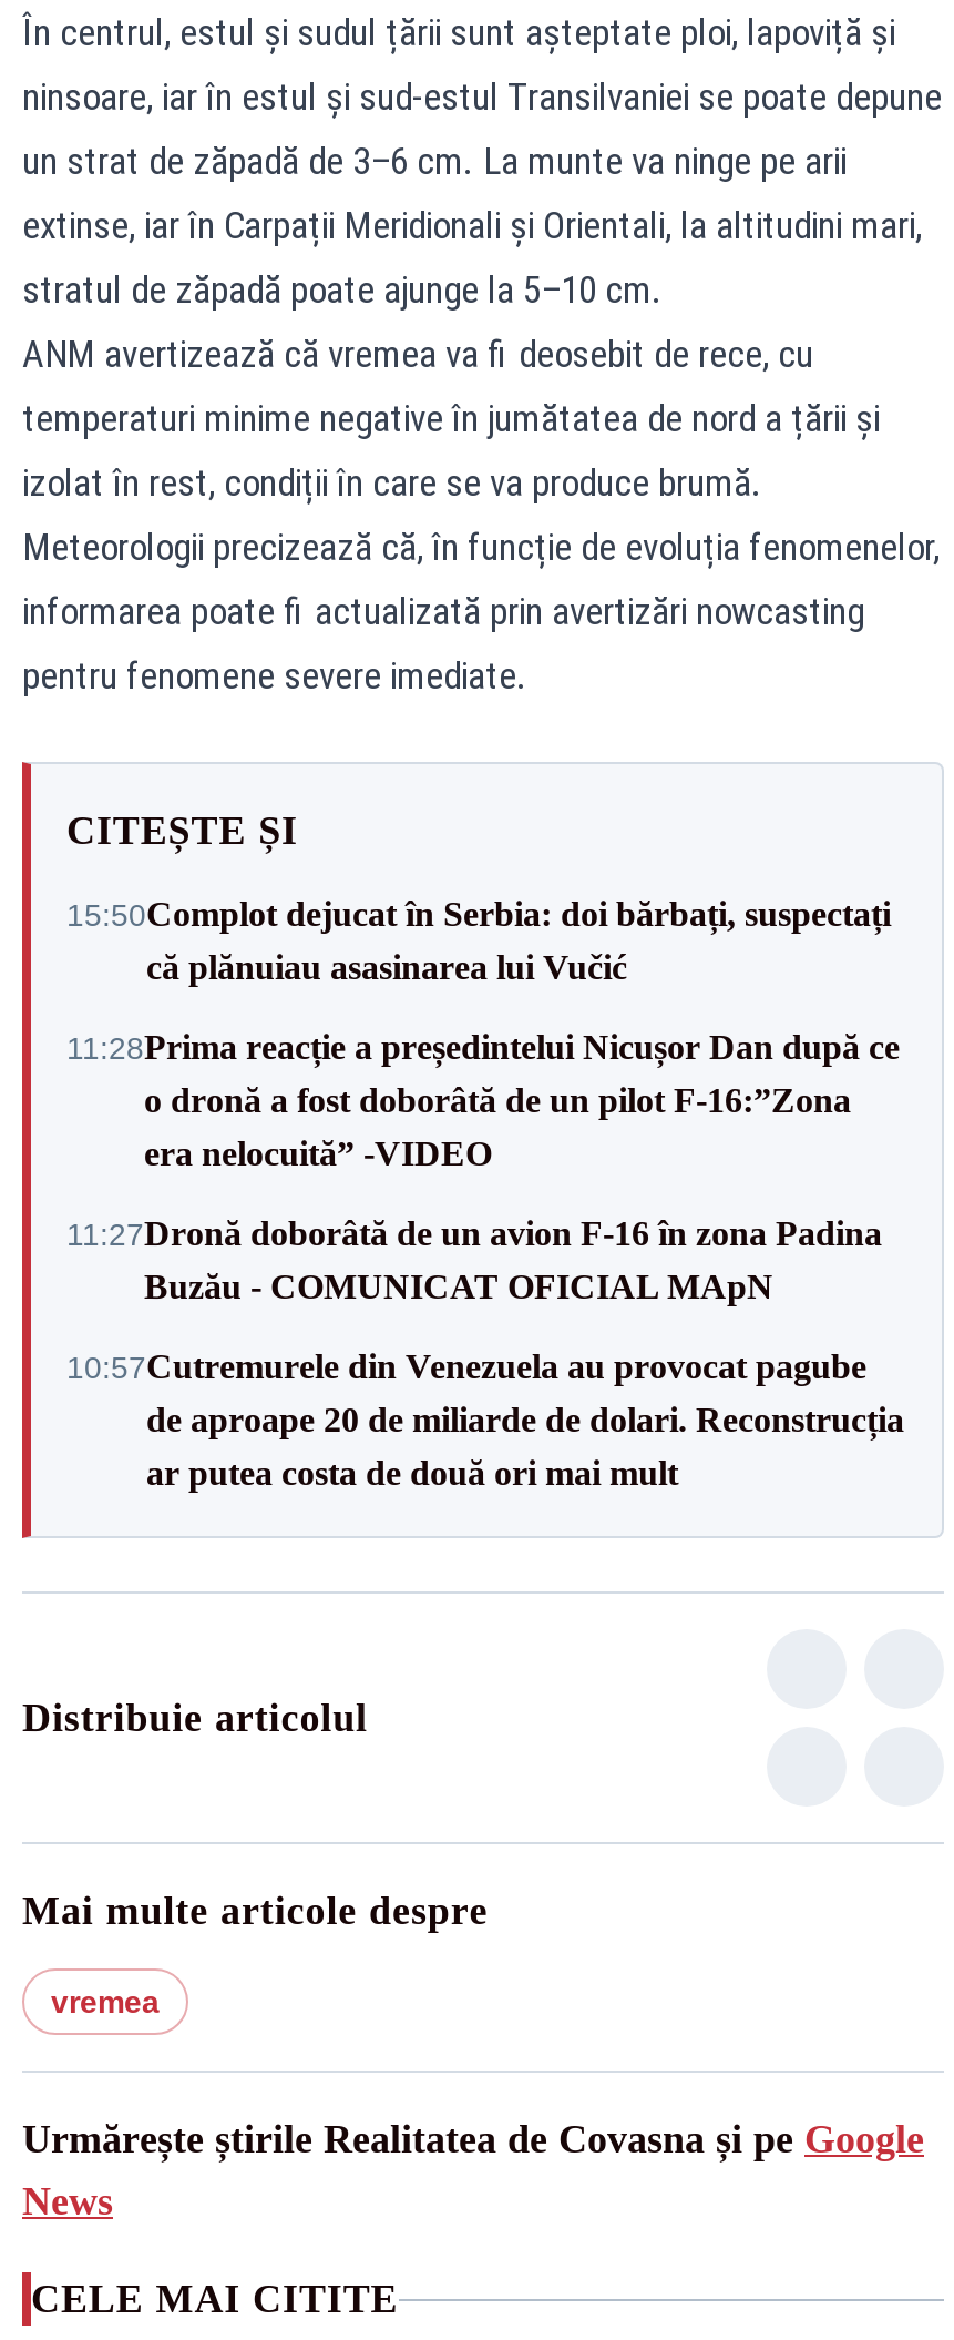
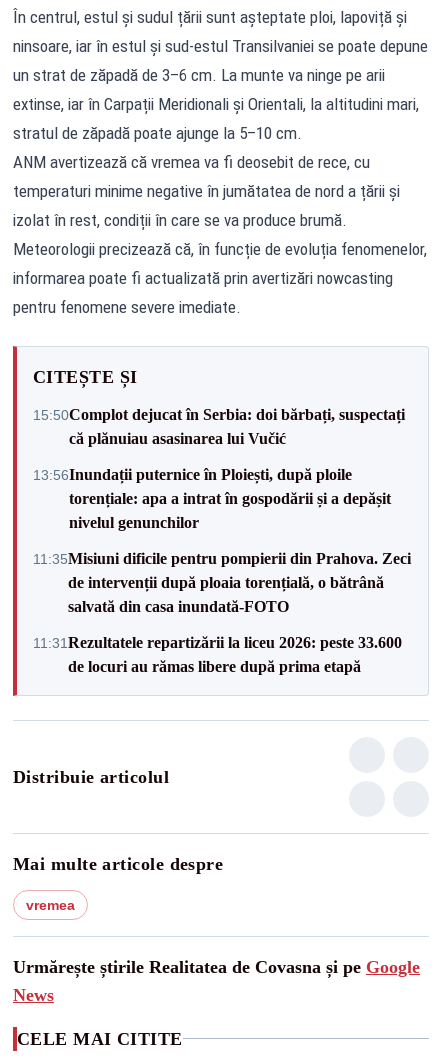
- 11:28Prima reacție a președintelui Nicușor Dan după ce
- o dronă a fost doborâtă de un pilot F-16:”Zona
- era nelocuită” -VIDEO
+ 13:56Inundații puternice în Ploiești, după ploile
+ torențiale: apa a intrat în gospodării și a depășit
+ nivelul genunchilor

- 11:27Dronă doborâtă de un avion F‑16 în zona Padina
- Buzău - COMUNICAT OFICIAL MApN
+ 11:35Misiuni dificile pentru pompierii din Prahova. Zeci
+ de intervenții după ploaia torențială, o bătrână
+ salvată din casa inundată-FOTO

- 10:57Cutremurele din Venezuela au provocat pagube
- de aproape 20 de miliarde de dolari. Reconstrucția
- ar putea costa de două ori mai mult
+ 11:31 Rezultatele repartizării la liceu 2026: peste 33.600
+ de locuri au rămas libere după prima etapă
